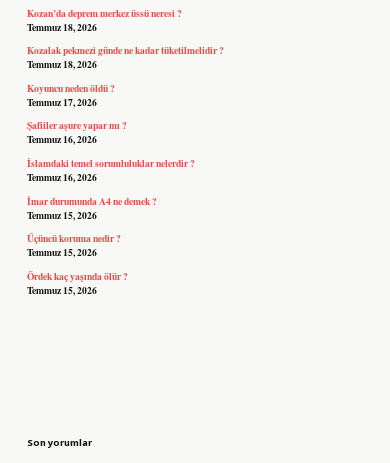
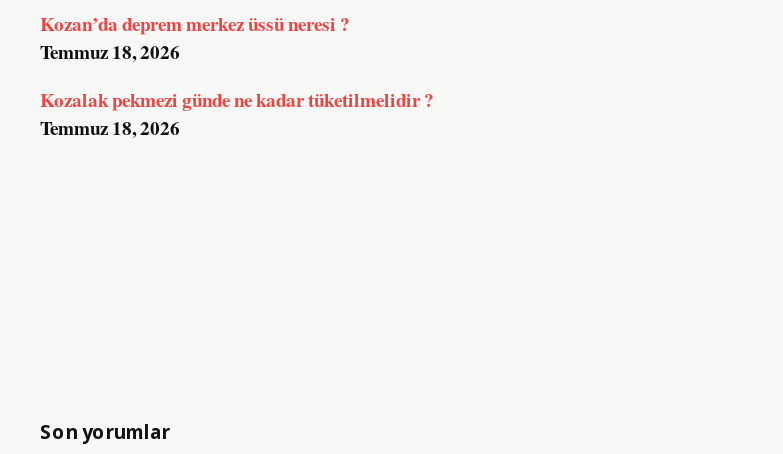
- Koyuncu neden öldü ?
- Temmuz 17, 2026
- Şafiiler aşure yapar mı ?
- Temmuz 16, 2026
- İslamdaki temel sorumluluklar nelerdir ?
- Temmuz 16, 2026
- İmar durumunda A4 ne demek ?
- Temmuz 15, 2026
- Üçüncü koruma nedir ?
- Temmuz 15, 2026
- Ördek kaç yaşında ölür ?
- Temmuz 15, 2026
